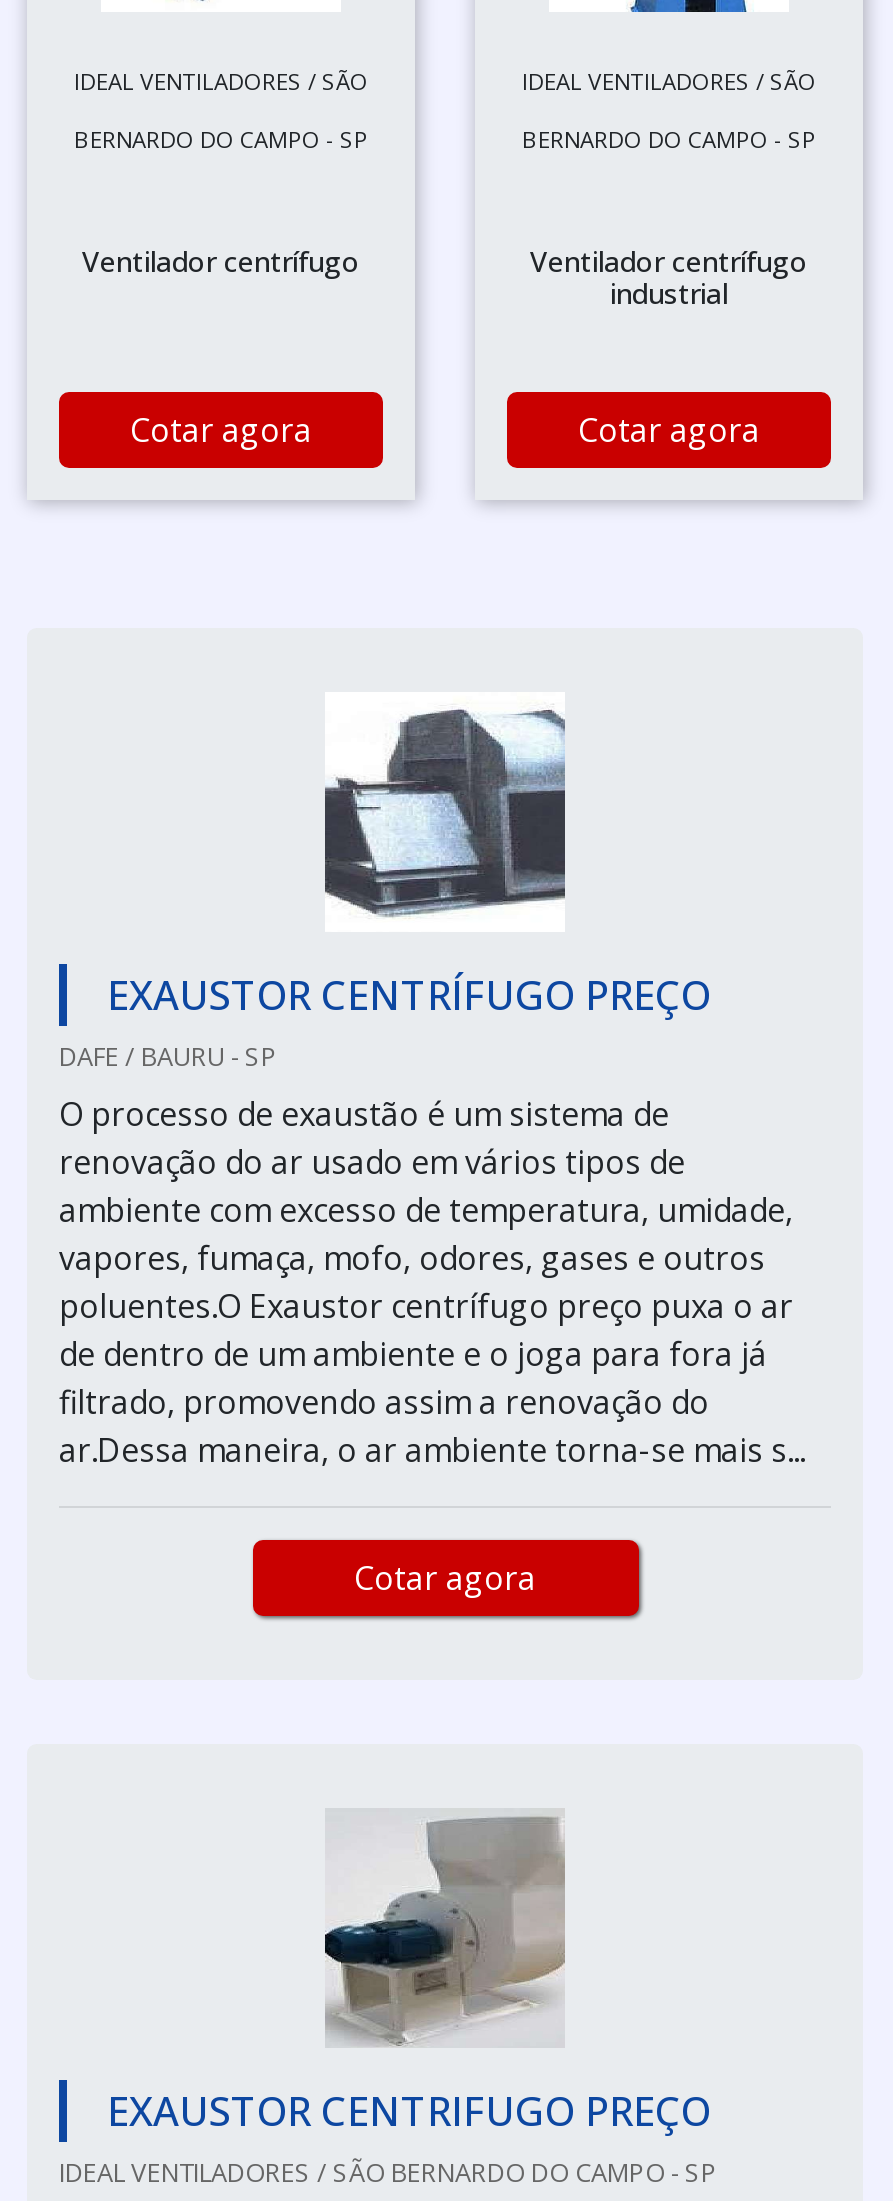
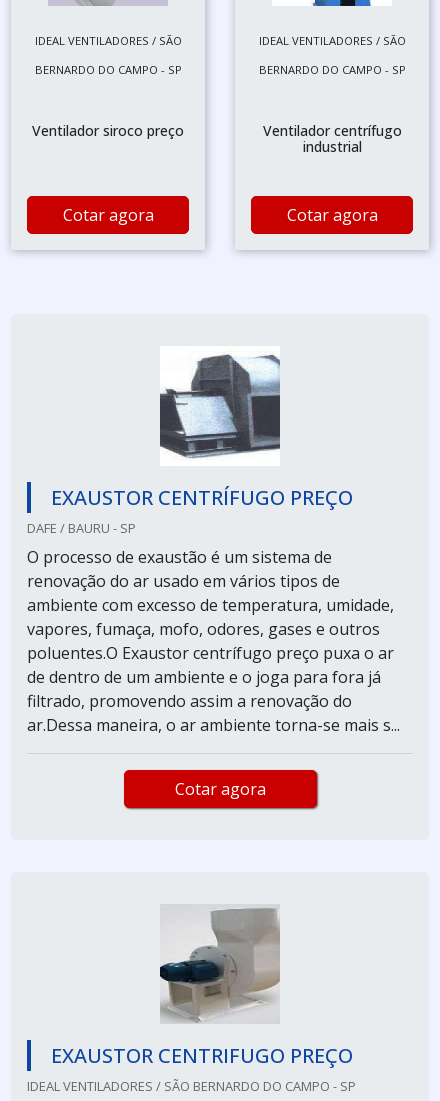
- Ventilador centrífugo
+ Ventilador siroco preço
